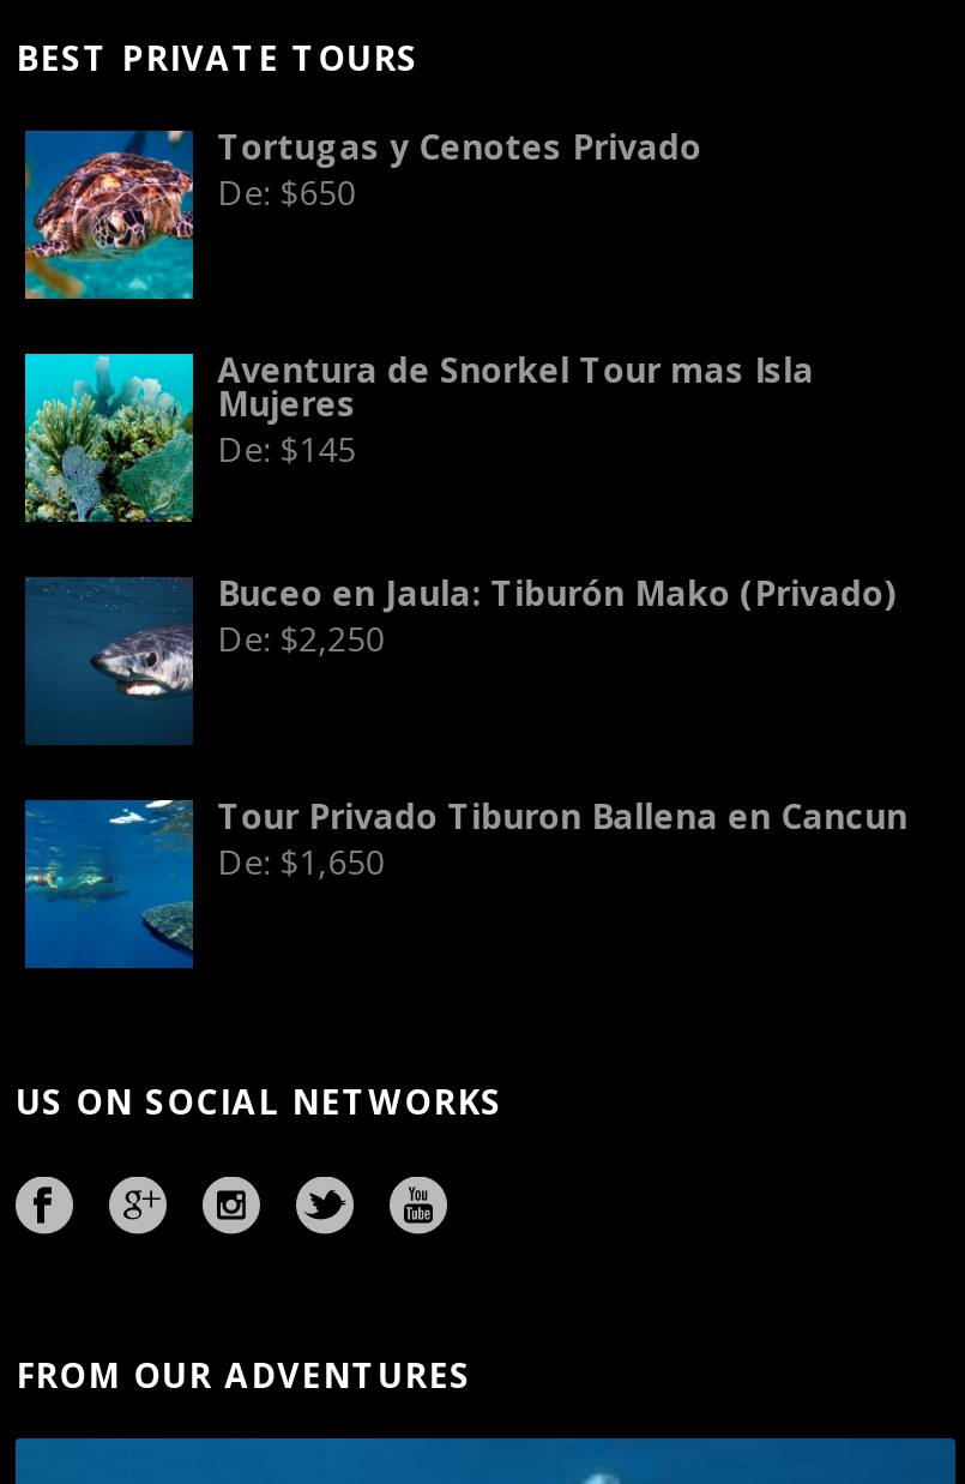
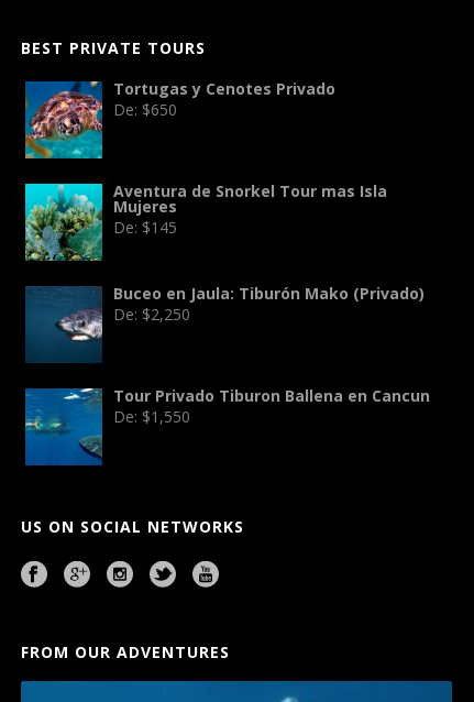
- De: $1,650
+ De: $1,550
